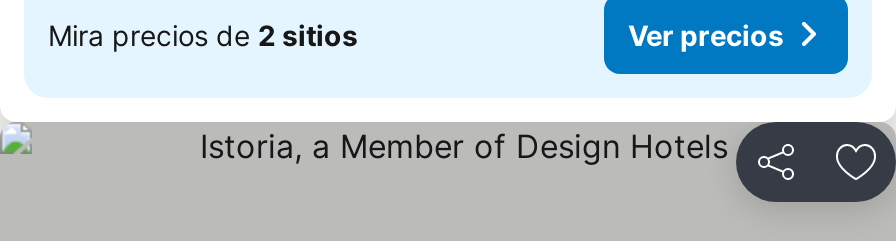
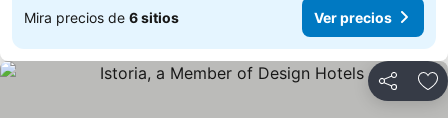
- Mira precios de 2 sitios
+ Mira precios de 6 sitios
